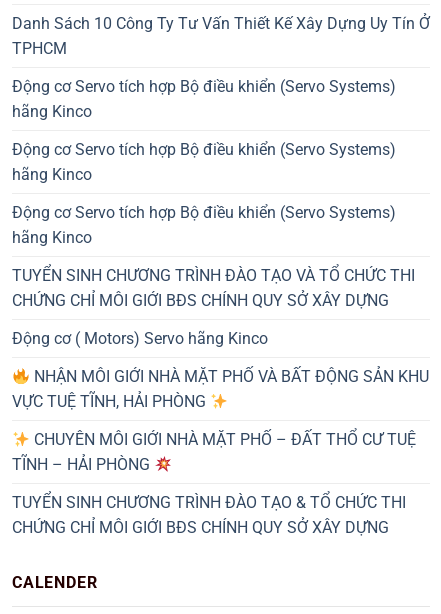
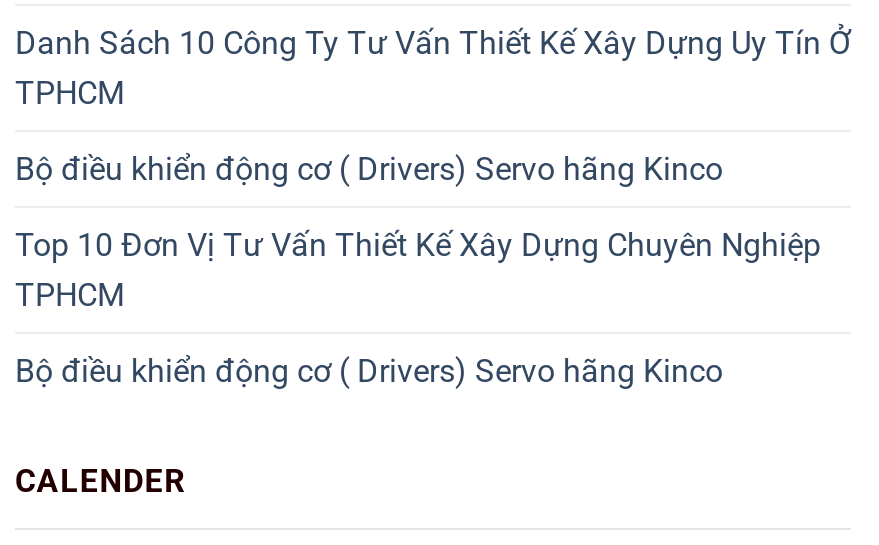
- Động cơ Servo tích hợp Bộ điều khiển (Servo Systems)
- hãng Kinco
- Động cơ Servo tích hợp Bộ điều khiển (Servo Systems)
- hãng Kinco
- Động cơ Servo tích hợp Bộ điều khiển (Servo Systems)
- hãng Kinco
- TUYỂN SINH CHƯƠNG TRÌNH ĐÀO TẠO VÀ TỔ CHỨC THI
- CHỨNG CHỈ MÔI GIỚI BĐS CHÍNH QUY SỞ XÂY DỰNG
- Động cơ ( Motors) Servo hãng Kinco
- NHẬN MÔI GIỚI NHÀ MẶT PHỐ VÀ BẤT ĐỘNG SẢN KHU
- VỰC TUỆ TĨNH, HẢI PHÒNG
- CHUYÊN MÔI GIỚI NHÀ MẶT PHỐ – ĐẤT THỔ CƯ TUỆ
- TĨNH – HẢI PHÒNG
- TUYỂN SINH CHƯƠNG TRÌNH ĐÀO TẠO & TỔ CHỨC THI
- CHỨNG CHỈ MÔI GIỚI BĐS CHÍNH QUY SỞ XÂY DỰNG
+ Bộ điều khiển động cơ ( Drivers) Servo hãng Kinco
+ Top 10 Đơn Vị Tư Vấn Thiết Kế Xây Dựng Chuyên Nghiệp
+ TPHCM
+ Bộ điều khiển động cơ ( Drivers) Servo hãng Kinco
